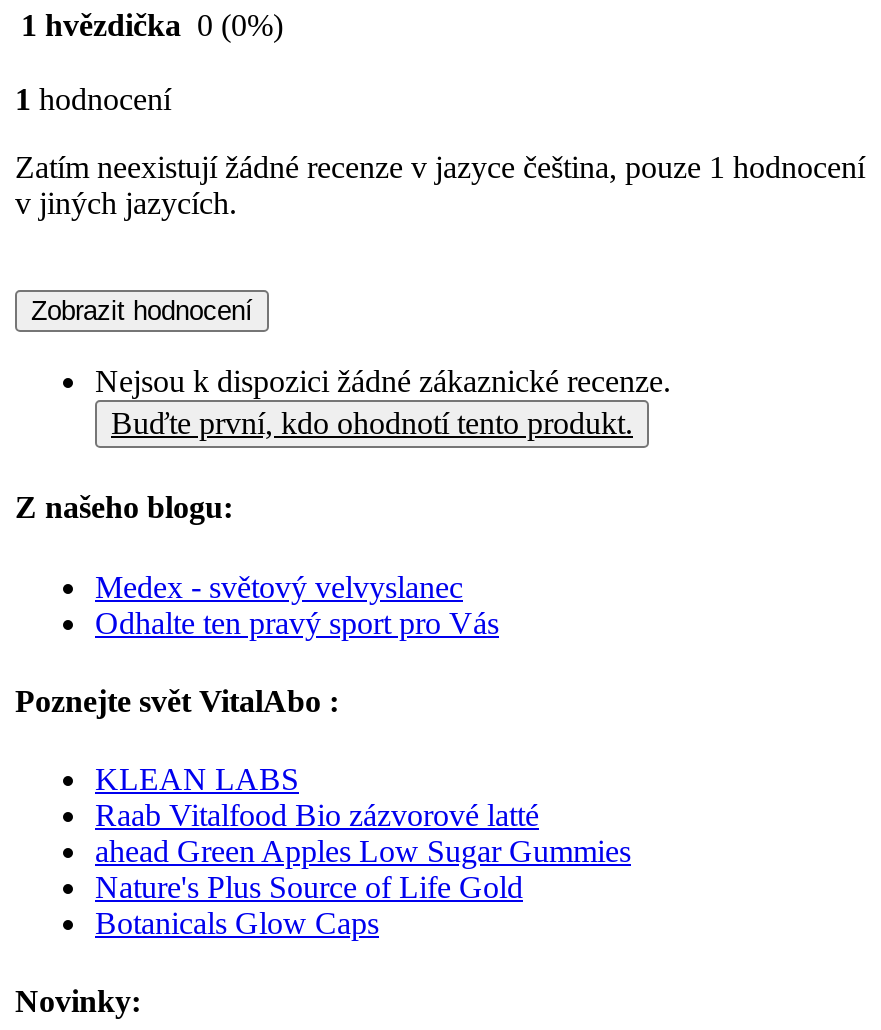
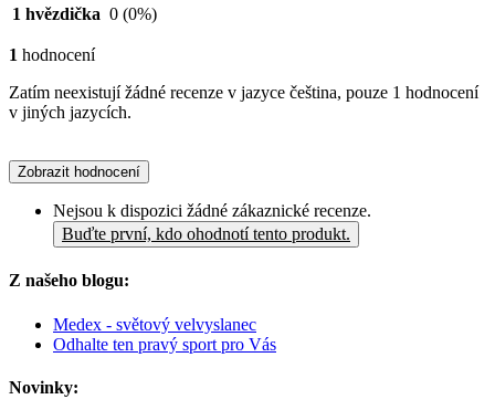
- Poznejte svět VitalAbo :
- KLEAN LABS
- Raab Vitalfood Bio zázvorové latté
- ahead Green Apples Low Sugar Gummies
- Nature's Plus Source of Life Gold
- Botanicals Glow Caps
